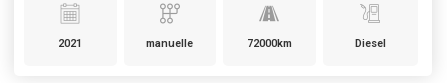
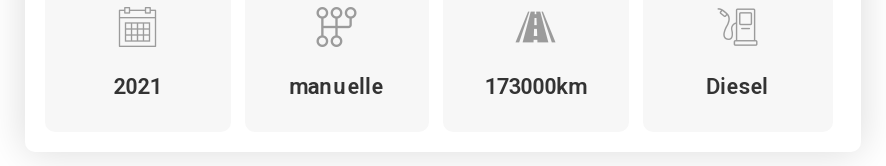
- 72000km
+ 173000km
